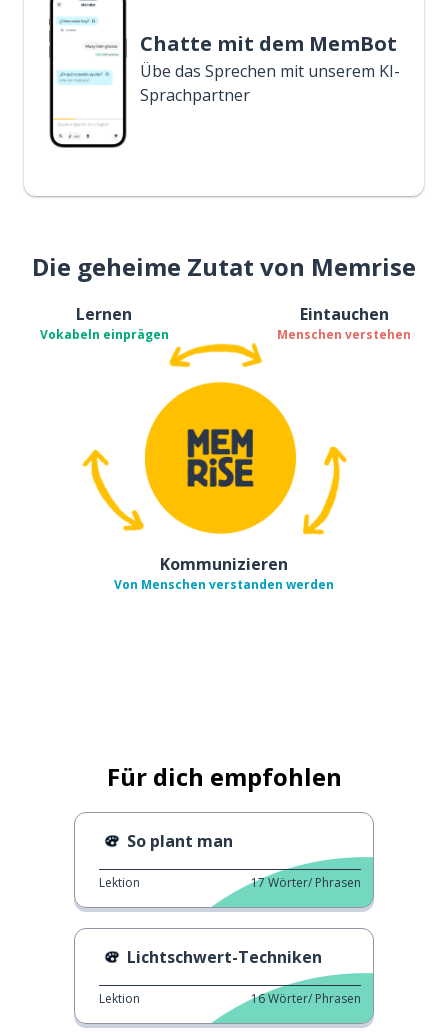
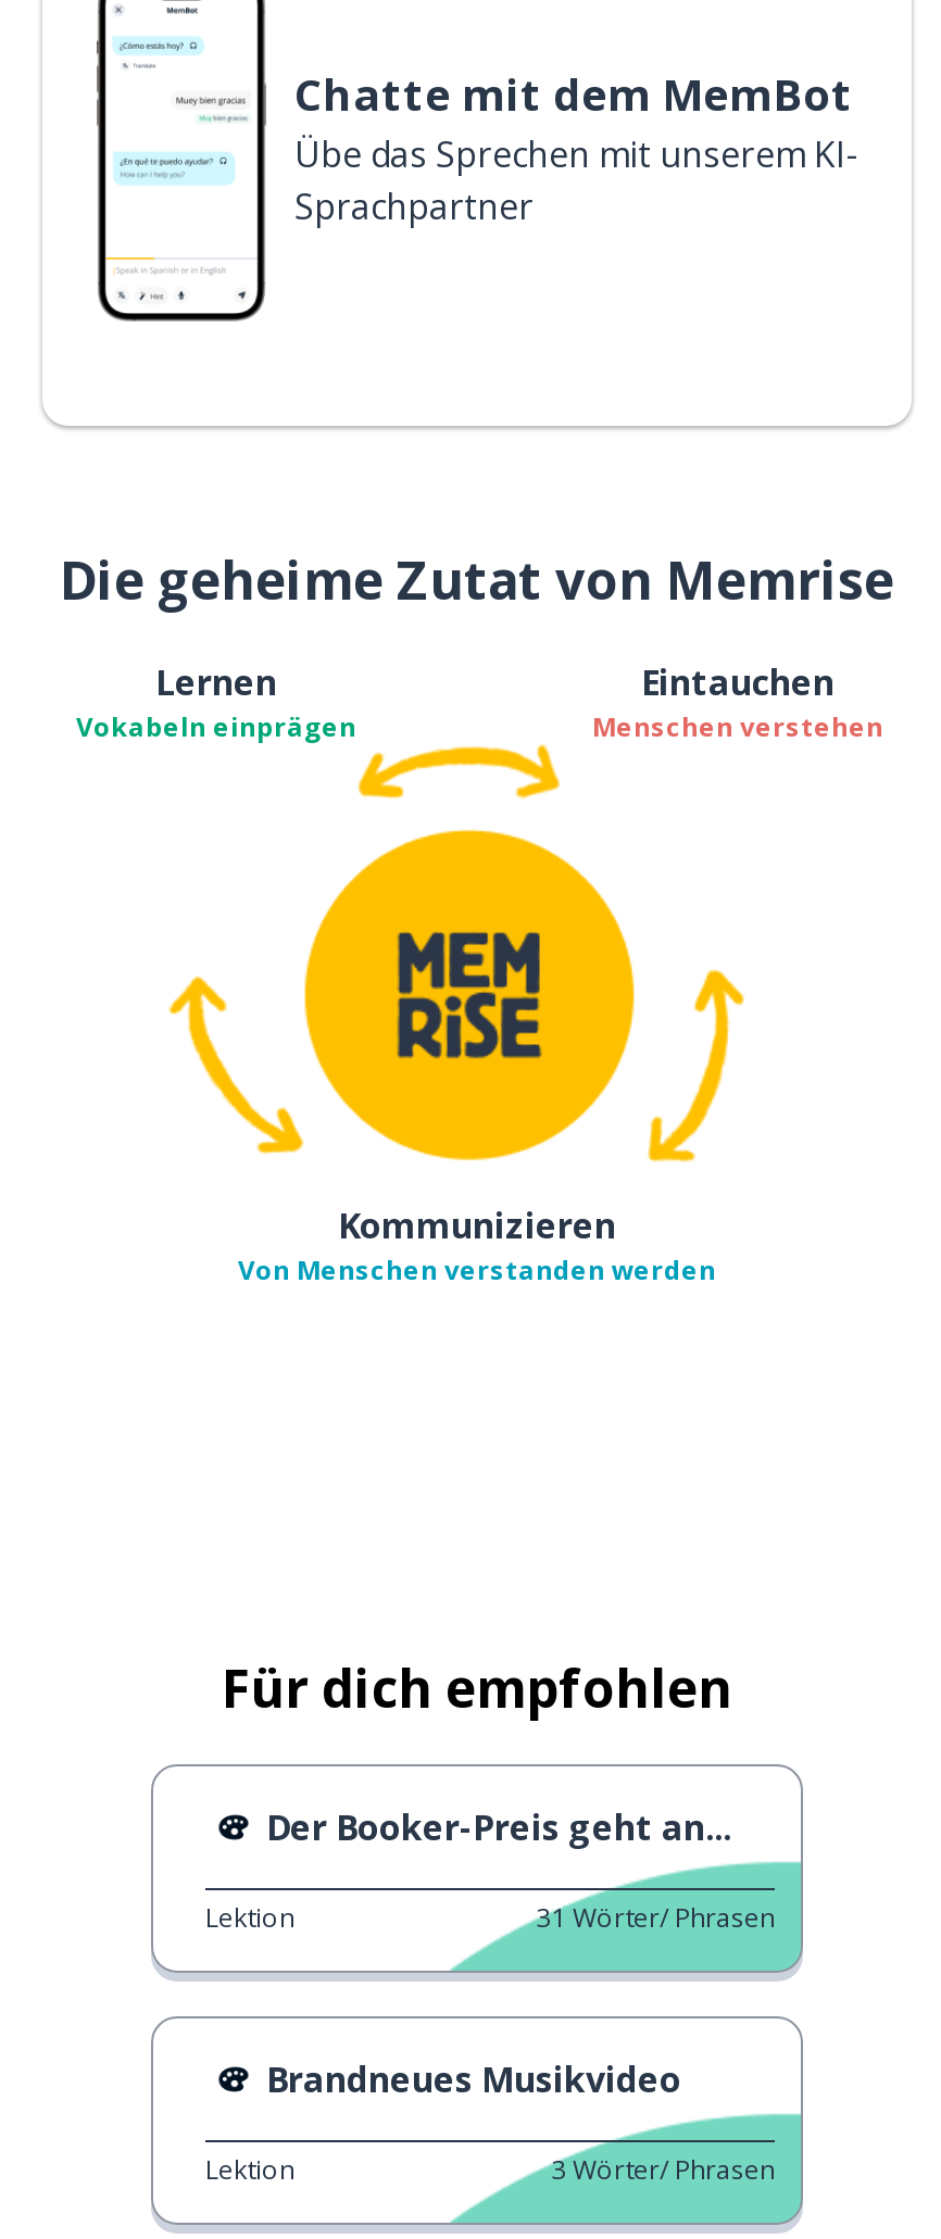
- So plant man
+ Der Booker-Preis geht an...

- 17 Wörter/ Phrasen
+ 31 Wörter/ Phrasen

- Lichtschwert-Techniken
+ Brandneues Musikvideo

- 16 Wörter/ Phrasen
+ 3 Wörter/ Phrasen
